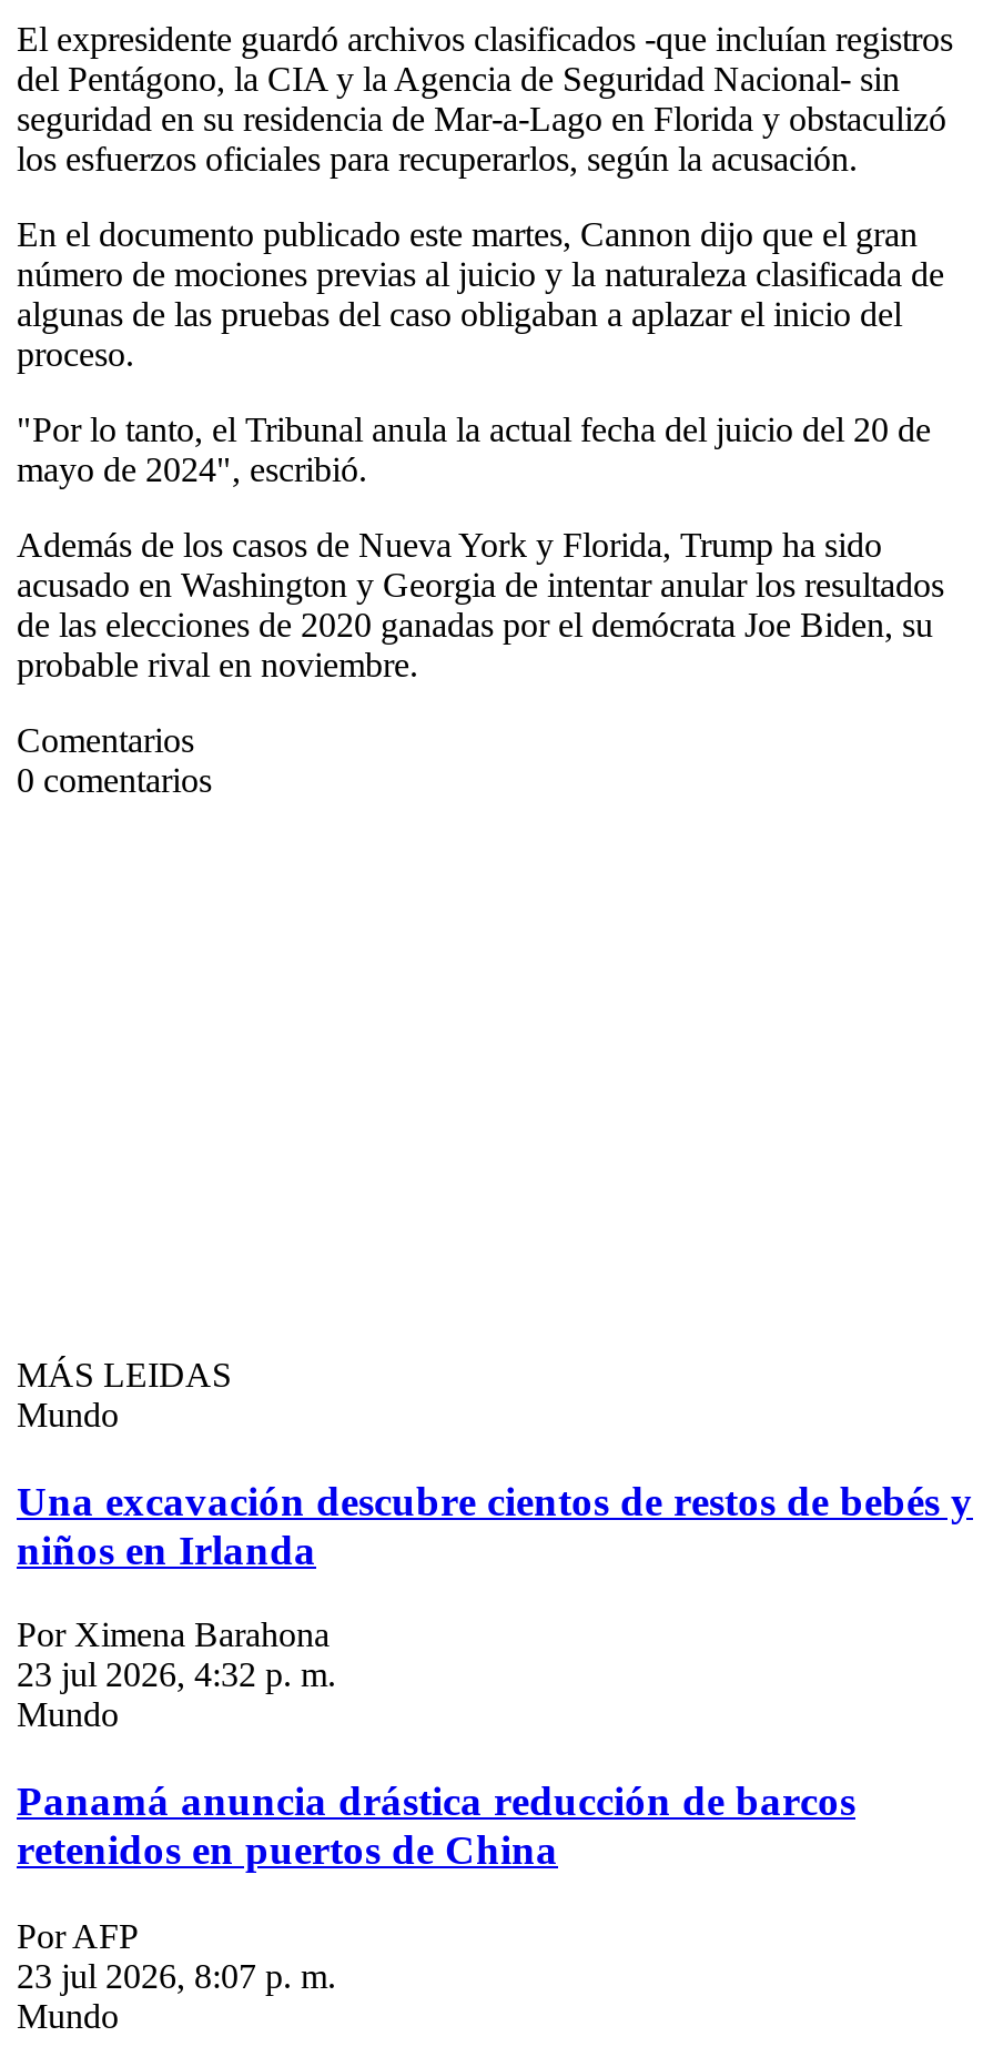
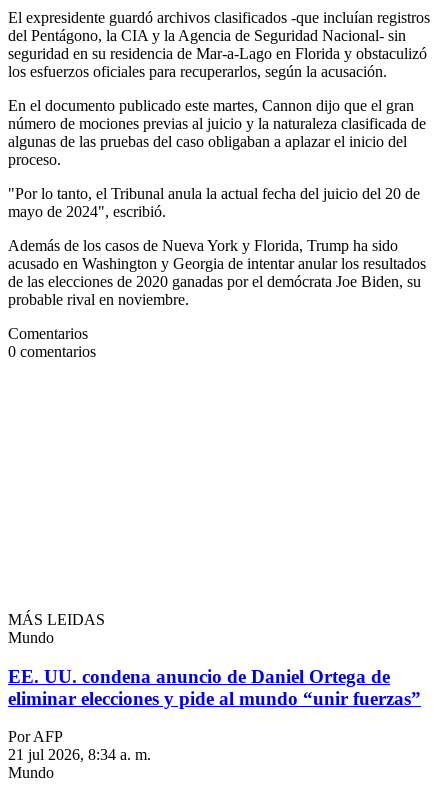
- Una excavación descubre cientos de restos de bebés y
- niños en Irlanda
- Por Ximena Barahona
- 23 jul 2026, 4:32 p. m.
- Mundo
- Panamá anuncia drástica reducción de barcos
- retenidos en puertos de China
+ EE. UU. condena anuncio de Daniel Ortega de
+ eliminar elecciones y pide al mundo “unir fuerzas”

- 23 jul 2026, 8:07 p. m.
+ 21 jul 2026, 8:34 a. m.
